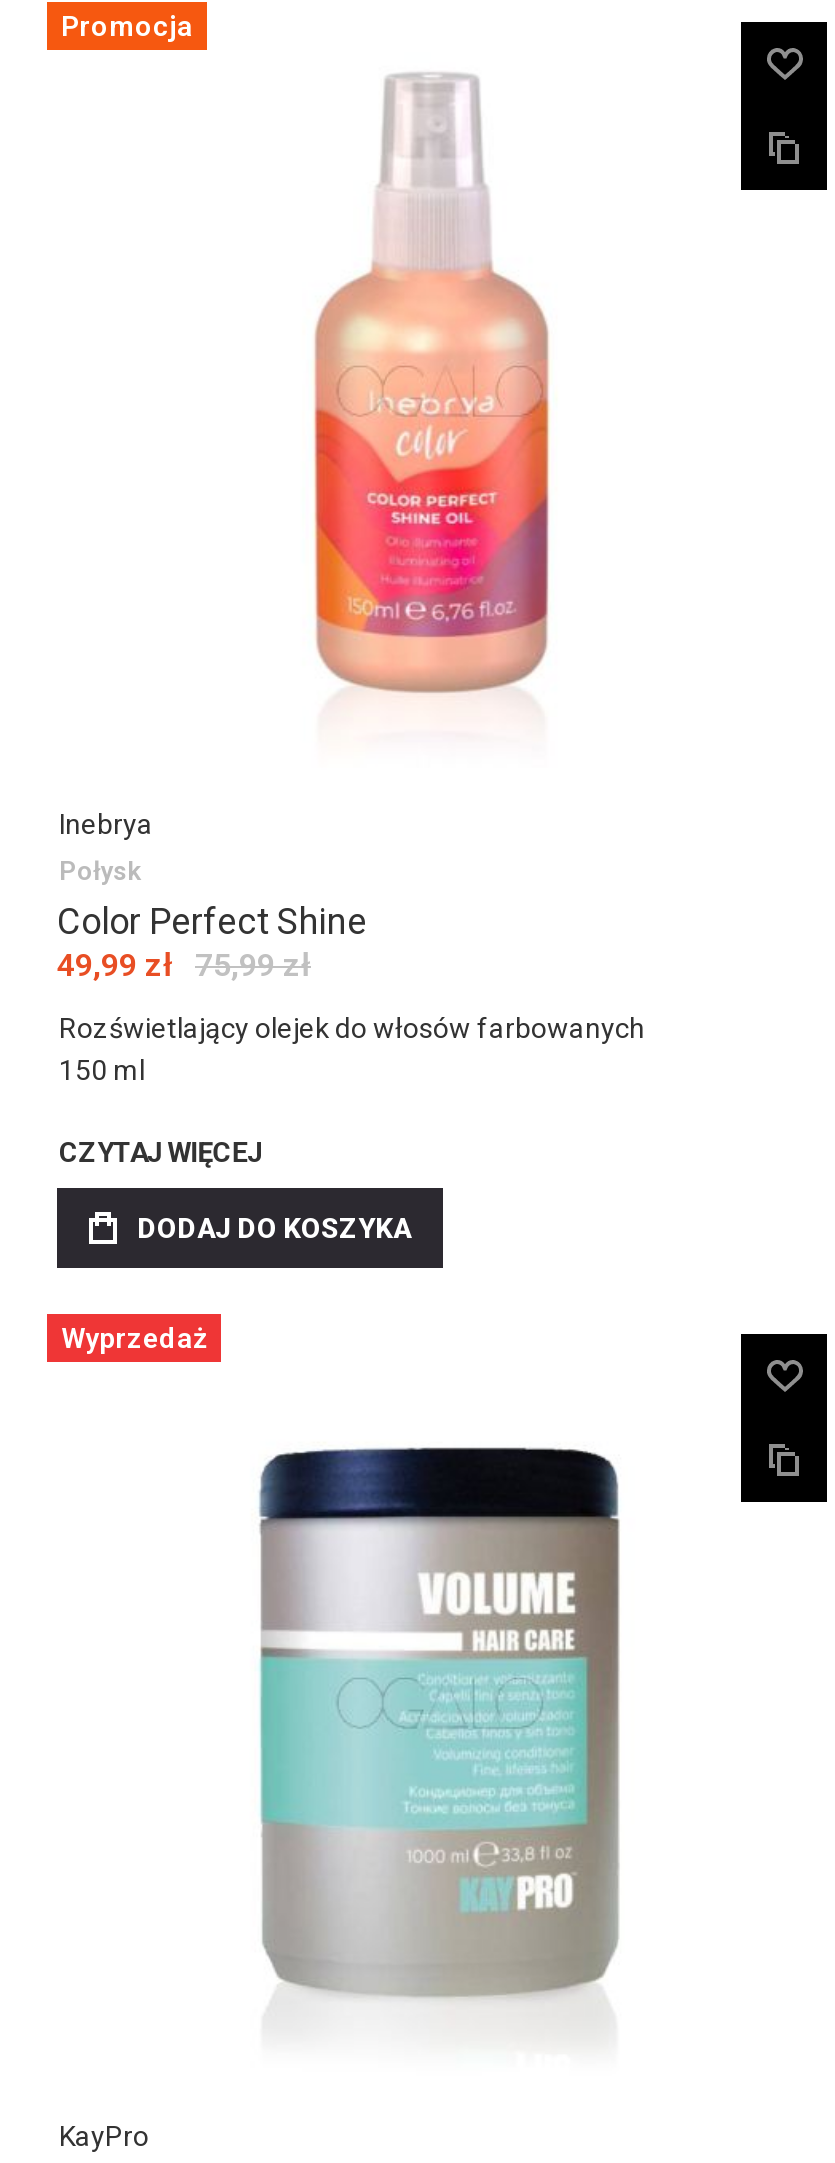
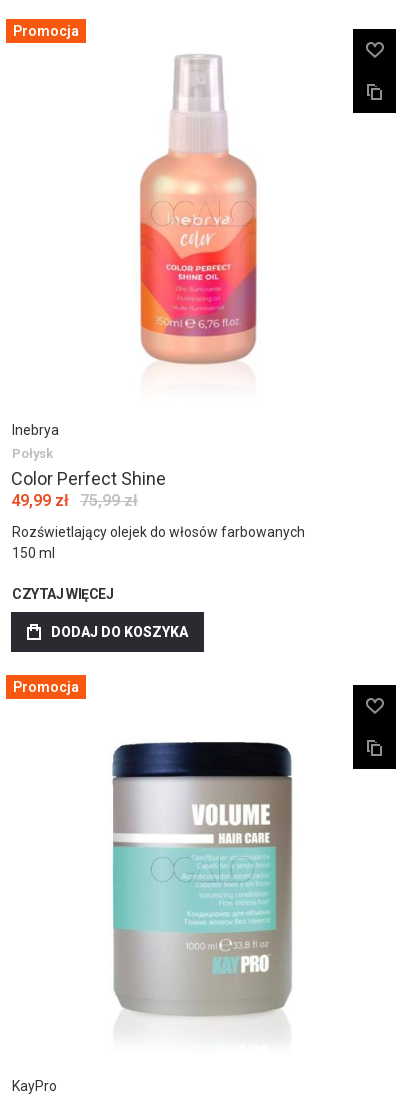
- Wyprzedaż
+ Promocja
